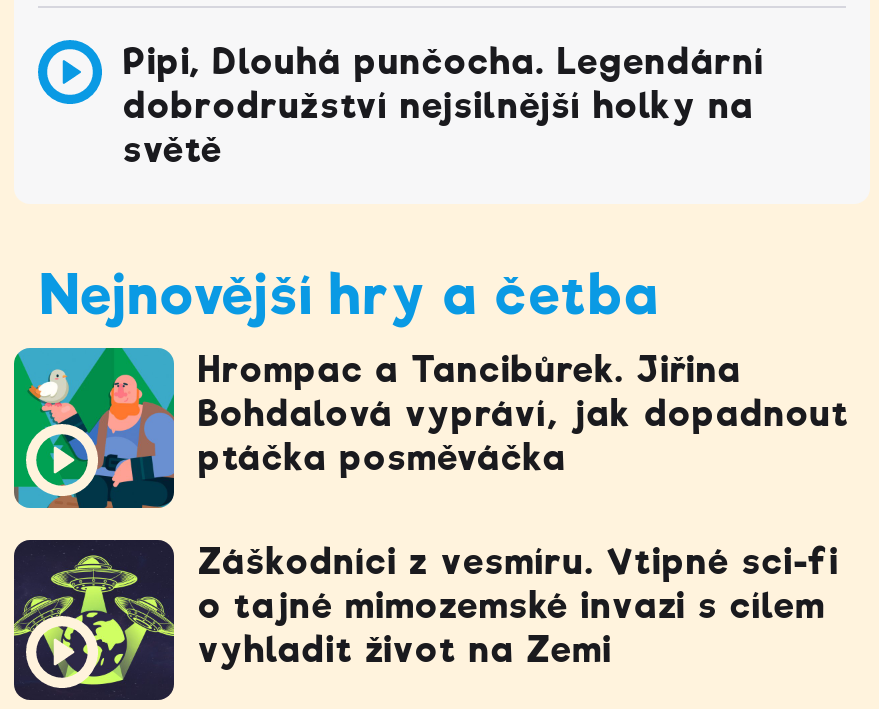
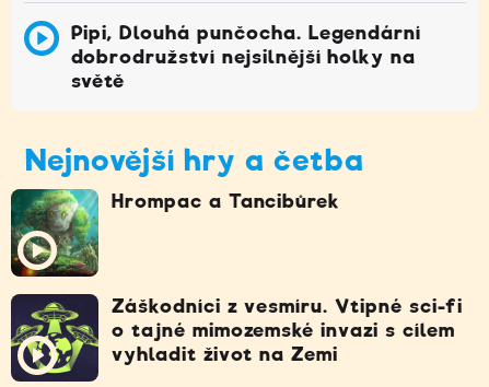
- [image]
- Hrompac a Tancibůrek. Jiřina
- Bohdalová vypráví, jak dopadnout
- ptáčka posměváčka
+ [image]
+ Hrompac a Tancibůrek
